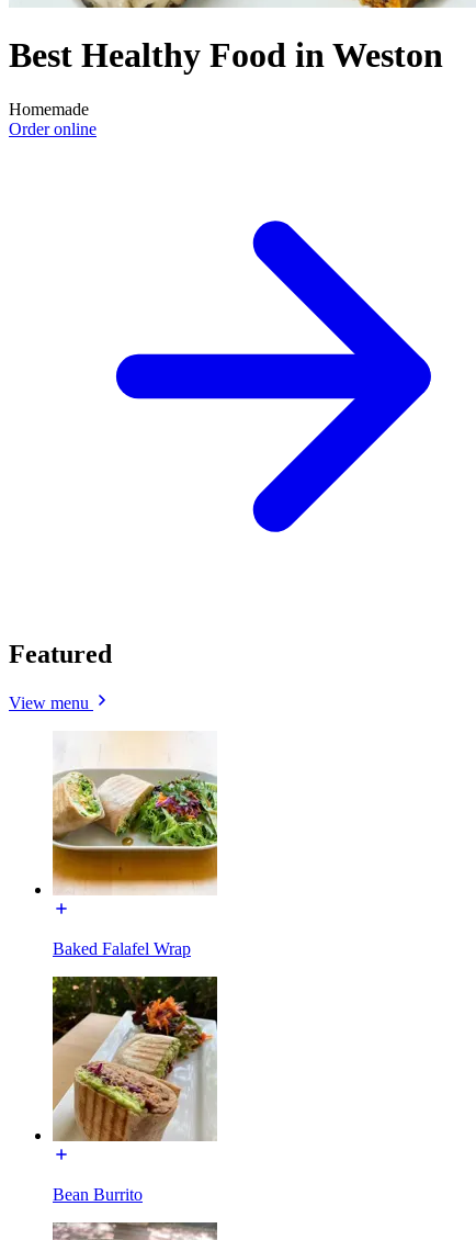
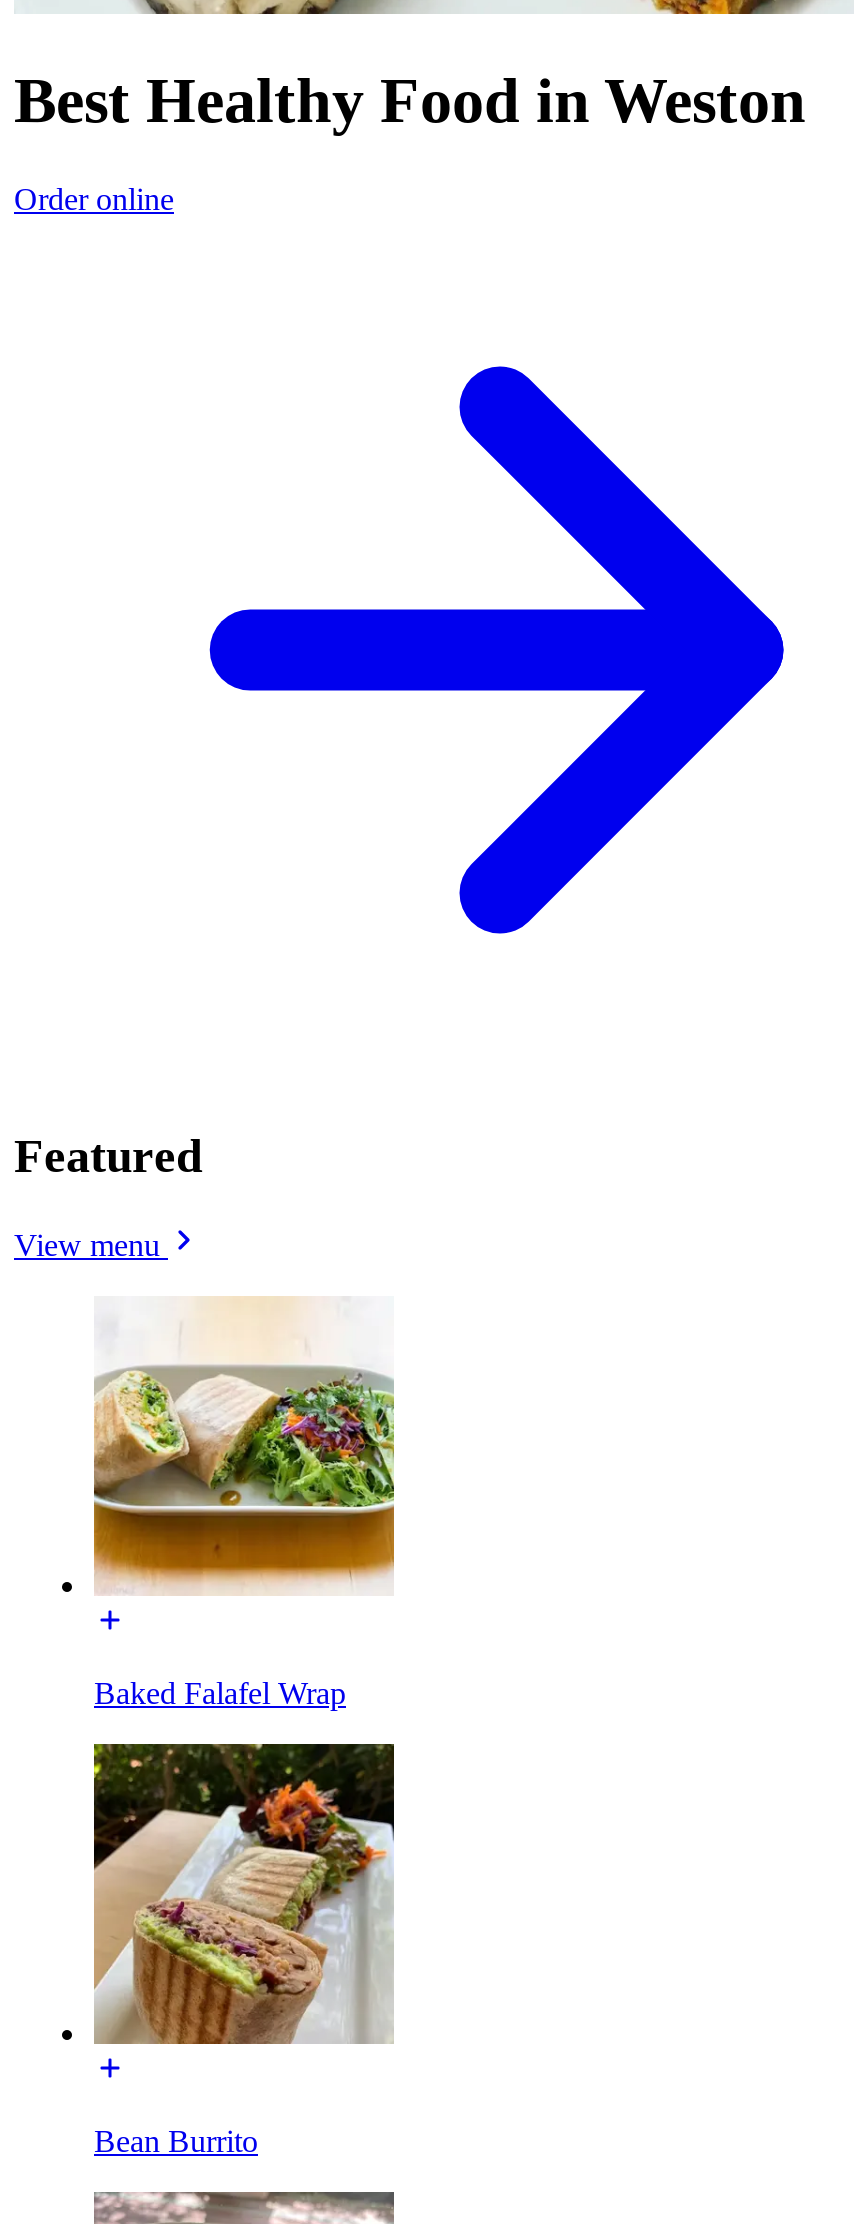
- Homemade
